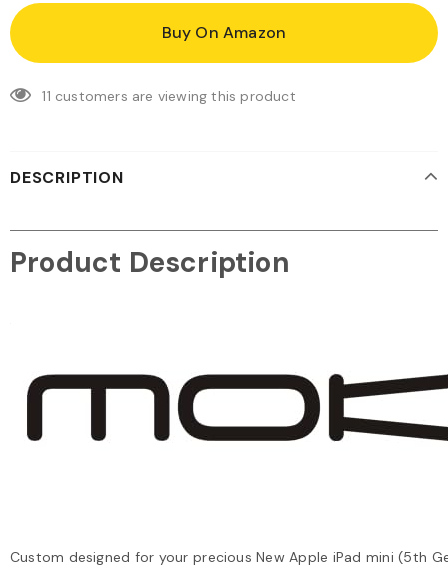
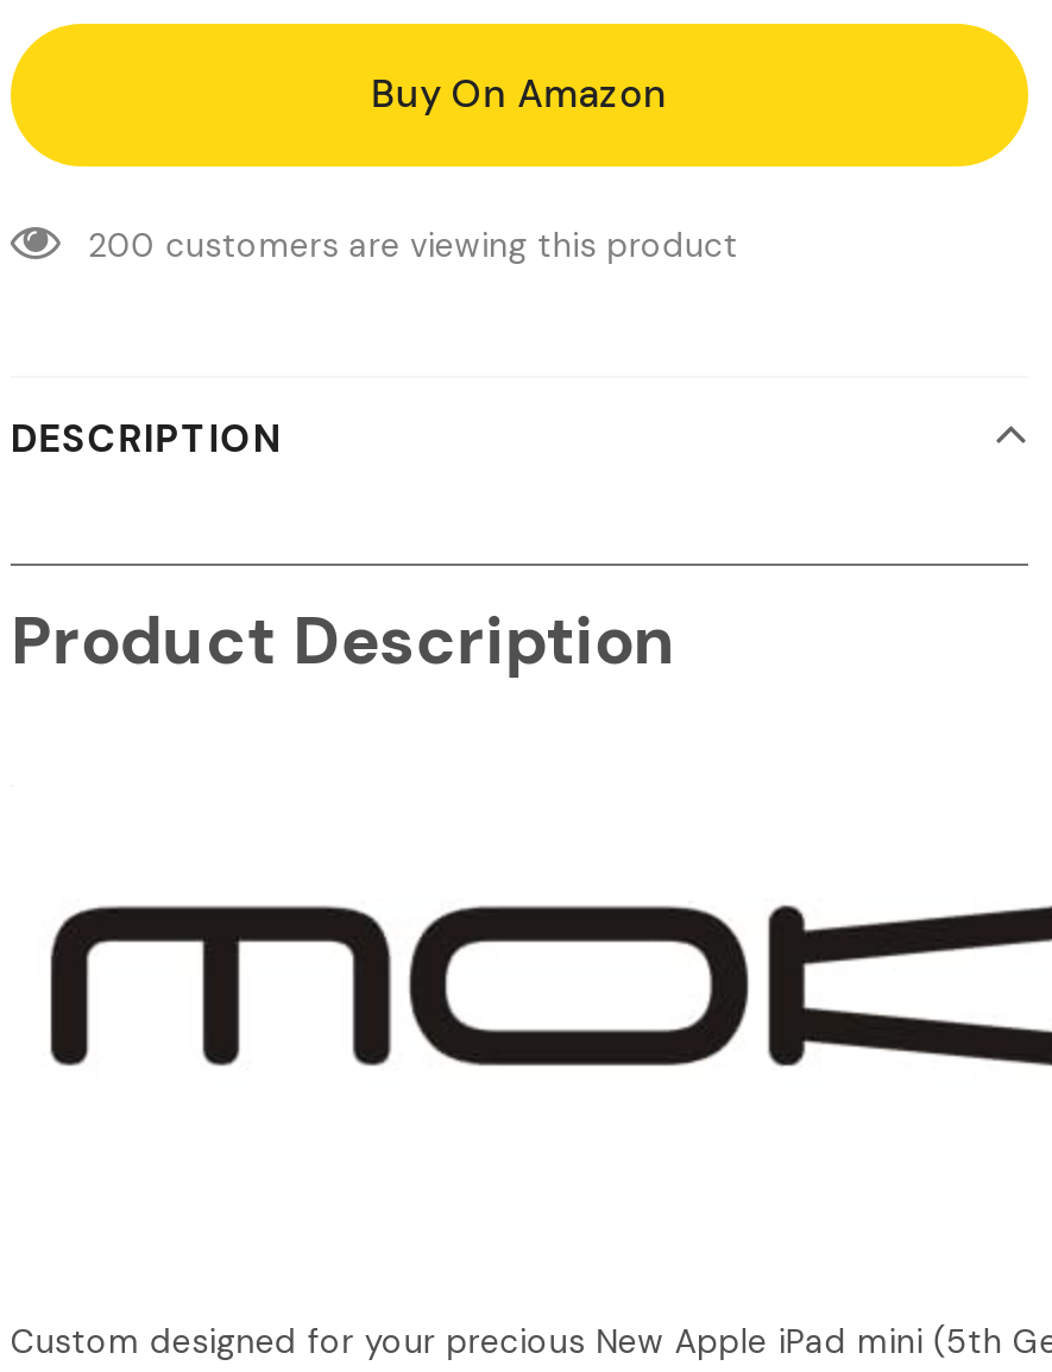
- 11 customers are viewing this product
+ 200 customers are viewing this product
